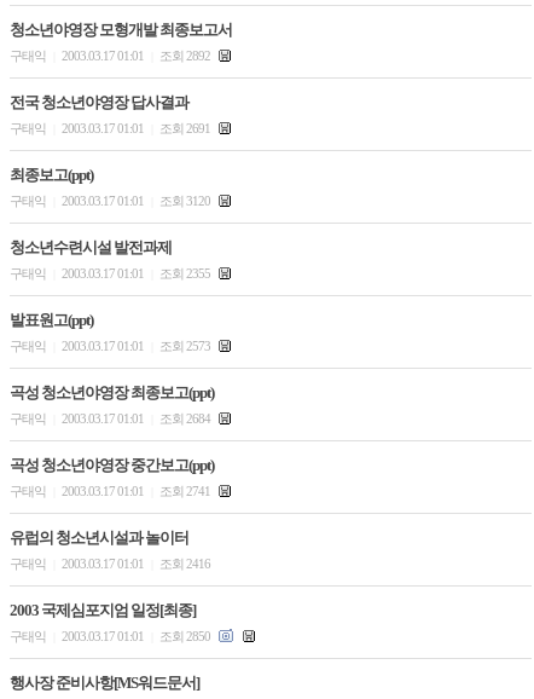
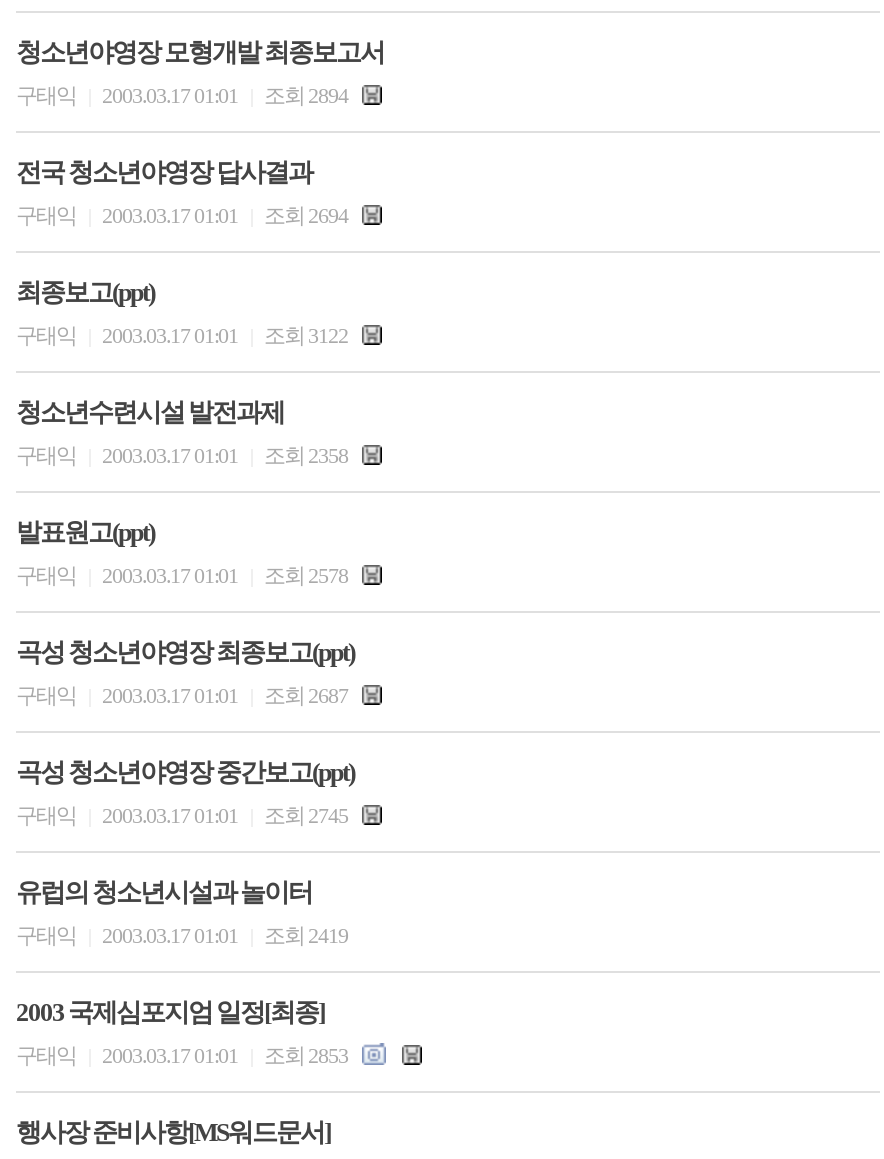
- 구태익 2003.03.17 01:01 조회 2892
+ 구태익 2003.03.17 01:01 조회 2894

- 구태익 2003.03.17 01:01 조회 2691
+ 구태익 2003.03.17 01:01 조회 2694

- 구태익 2003.03.17 01:01 조회 3120
+ 구태익 2003.03.17 01:01 조회 3122

- 구태익 2003.03.17 01:01 조회 2355
+ 구태익 2003.03.17 01:01 조회 2358

- 구태익 2003.03.17 01:01 조회 2573
+ 구태익 2003.03.17 01:01 조회 2578

- 구태익 2003.03.17 01:01 조회 2684
+ 구태익 2003.03.17 01:01 조회 2687

- 구태익 2003.03.17 01:01 조회 2741
+ 구태익 2003.03.17 01:01 조회 2745

- 구태익 2003.03.17 01:01 조회 2416
+ 구태익 2003.03.17 01:01 조회 2419

- 구태익 2003.03.17 01:01 조회 2850
+ 구태익 2003.03.17 01:01 조회 2853
